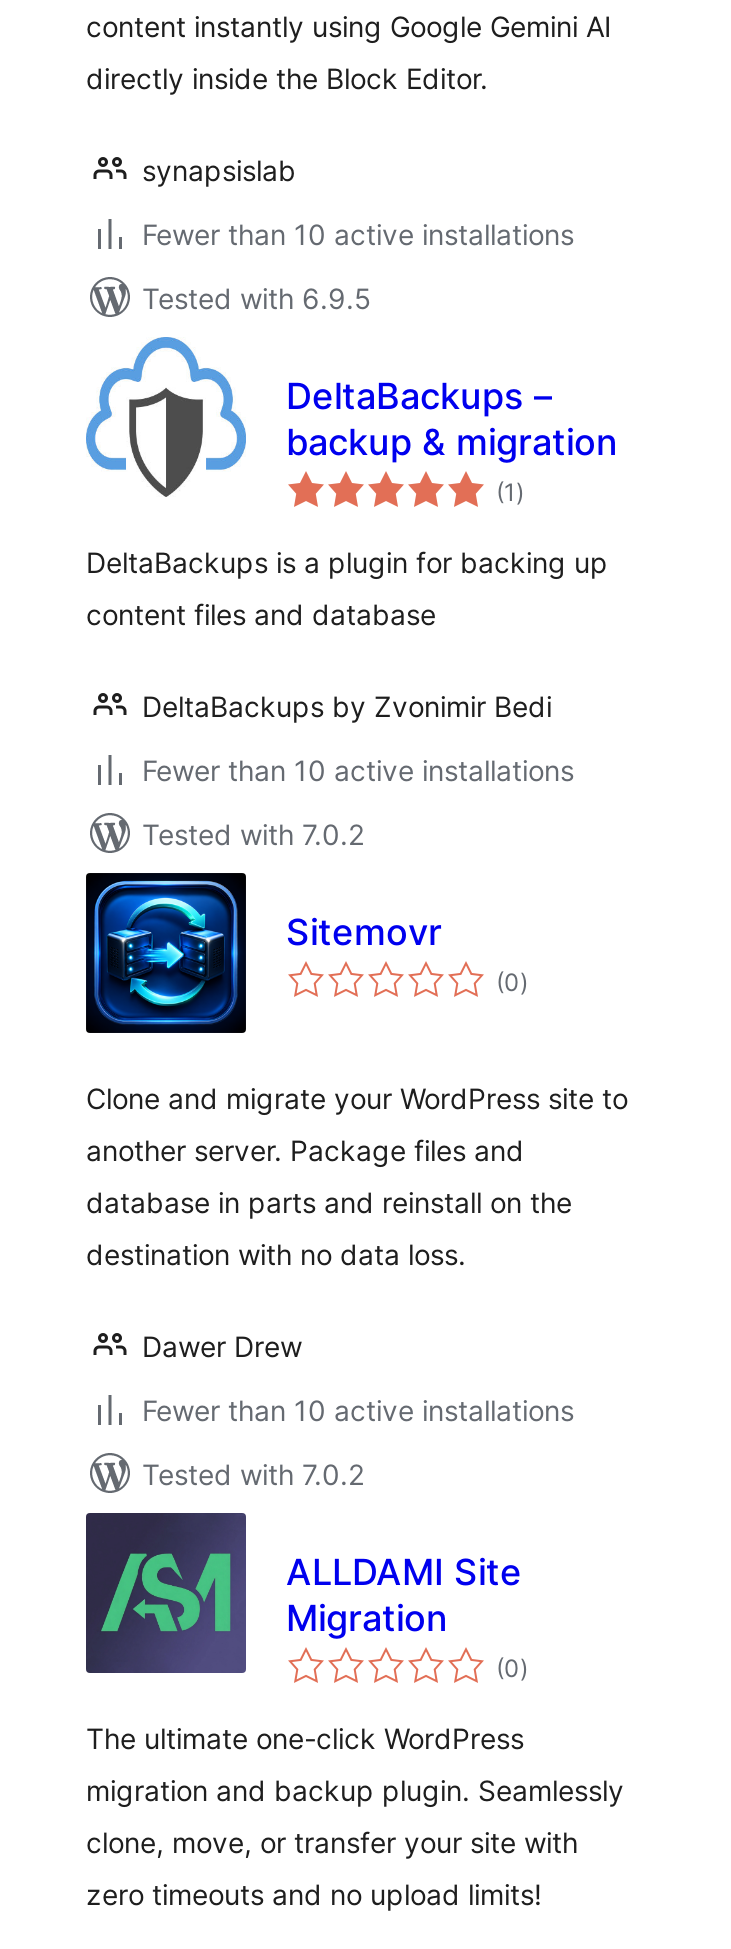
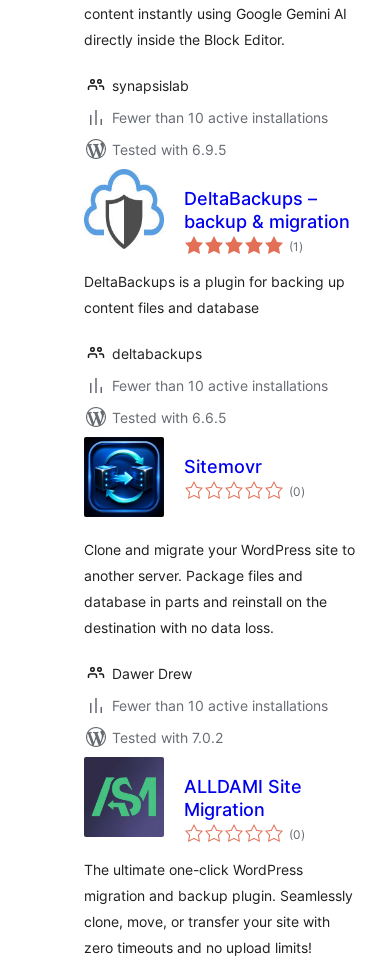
- DeltaBackups by Zvonimir Bedi
+ deltabackups

- Tested with 7.0.2
+ Tested with 6.6.5
